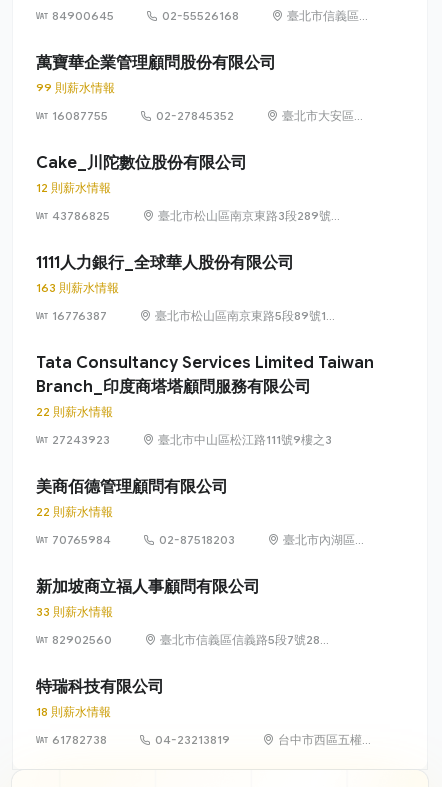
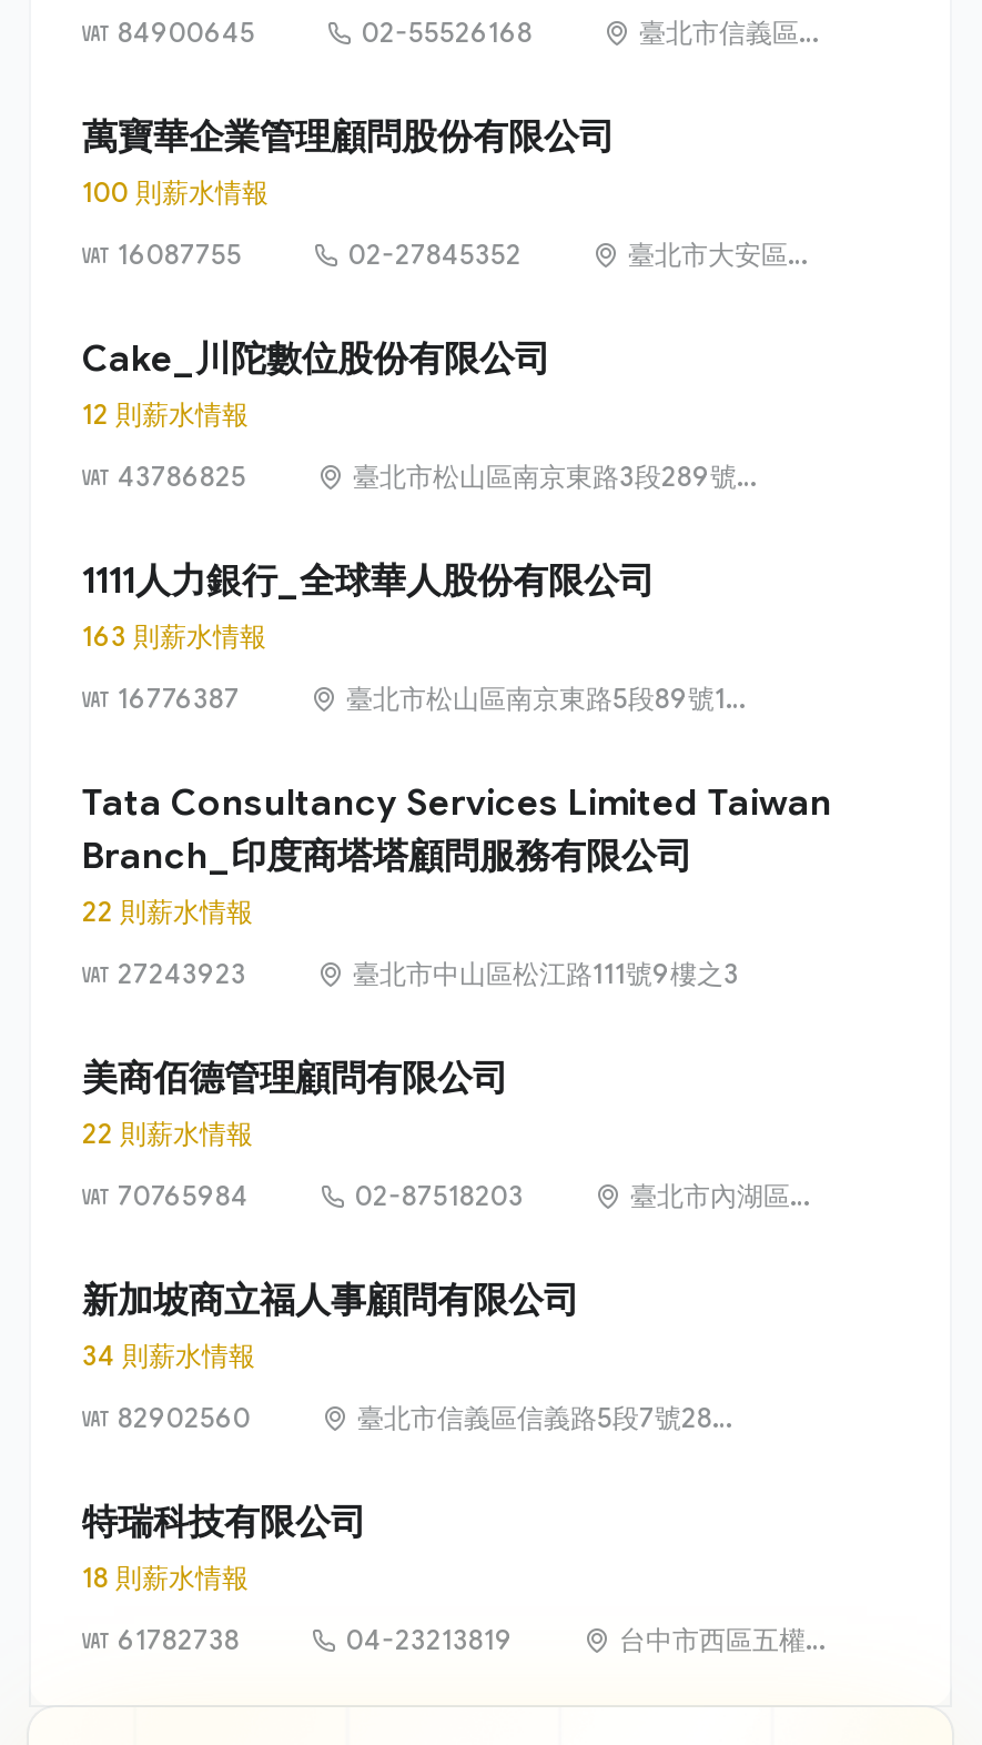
- 99 則薪水情報
+ 100 則薪水情報

- 33 則薪水情報
+ 34 則薪水情報
